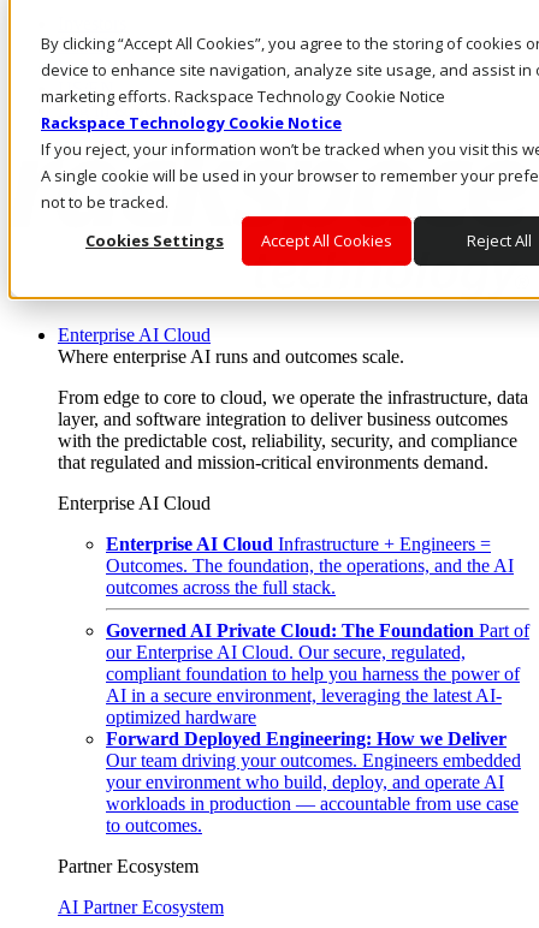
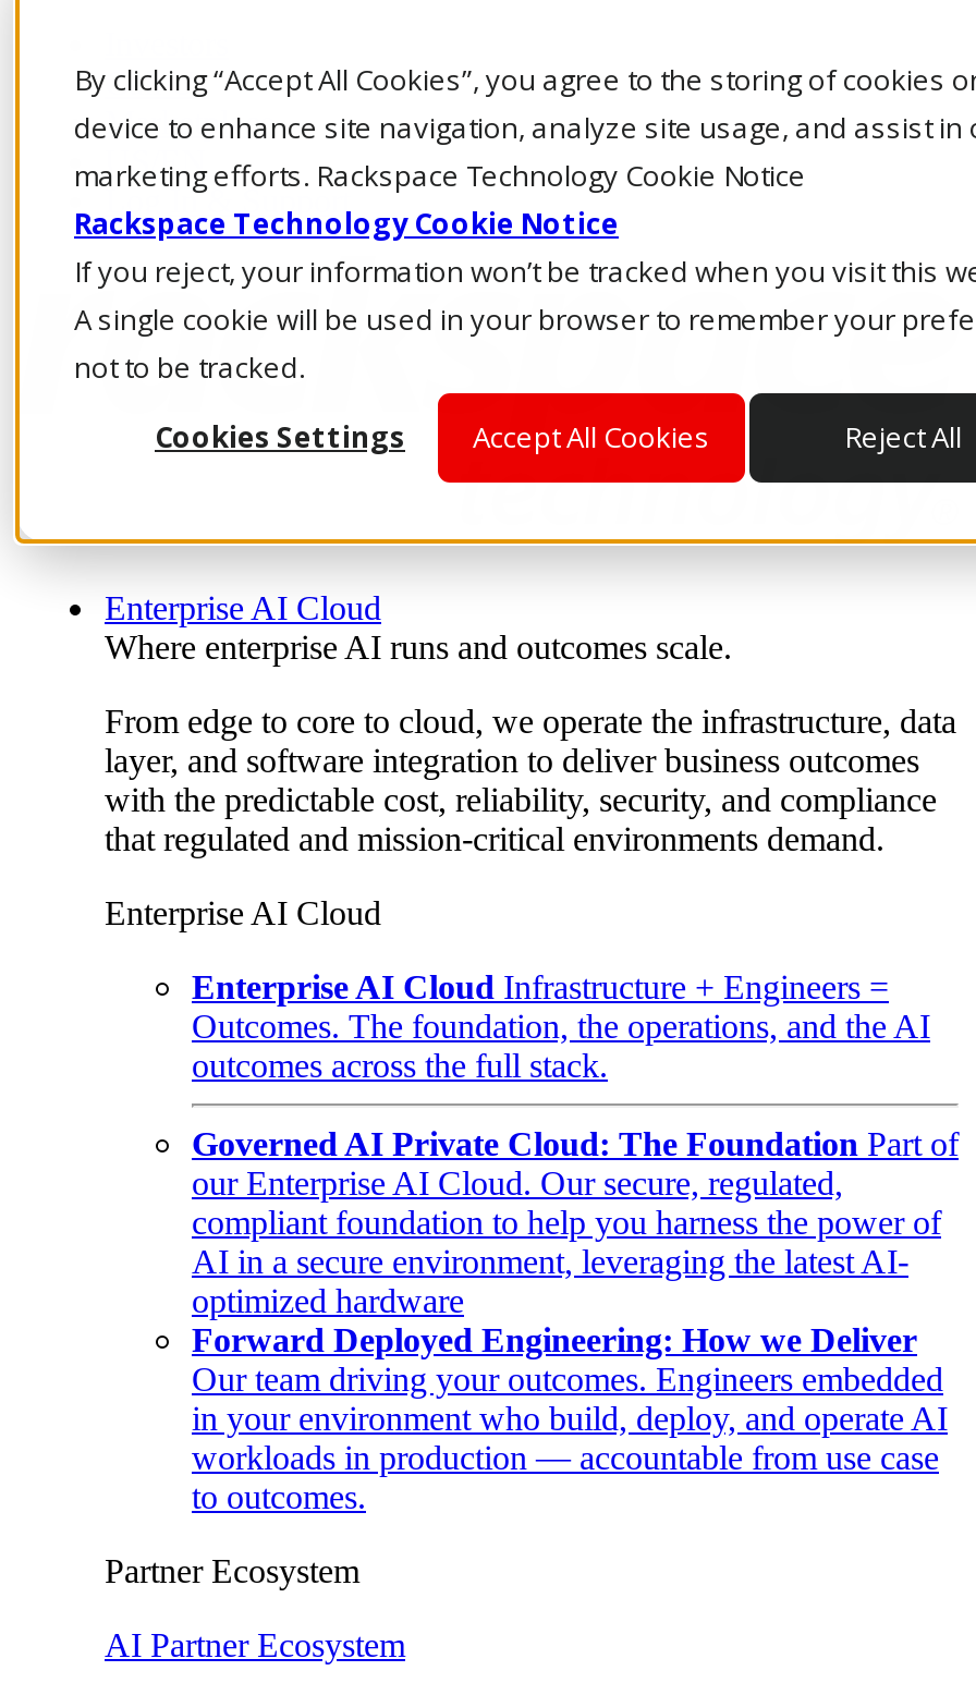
- your environment who build, deploy, and operate AI
+ in your environment who build, deploy, and operate AI
